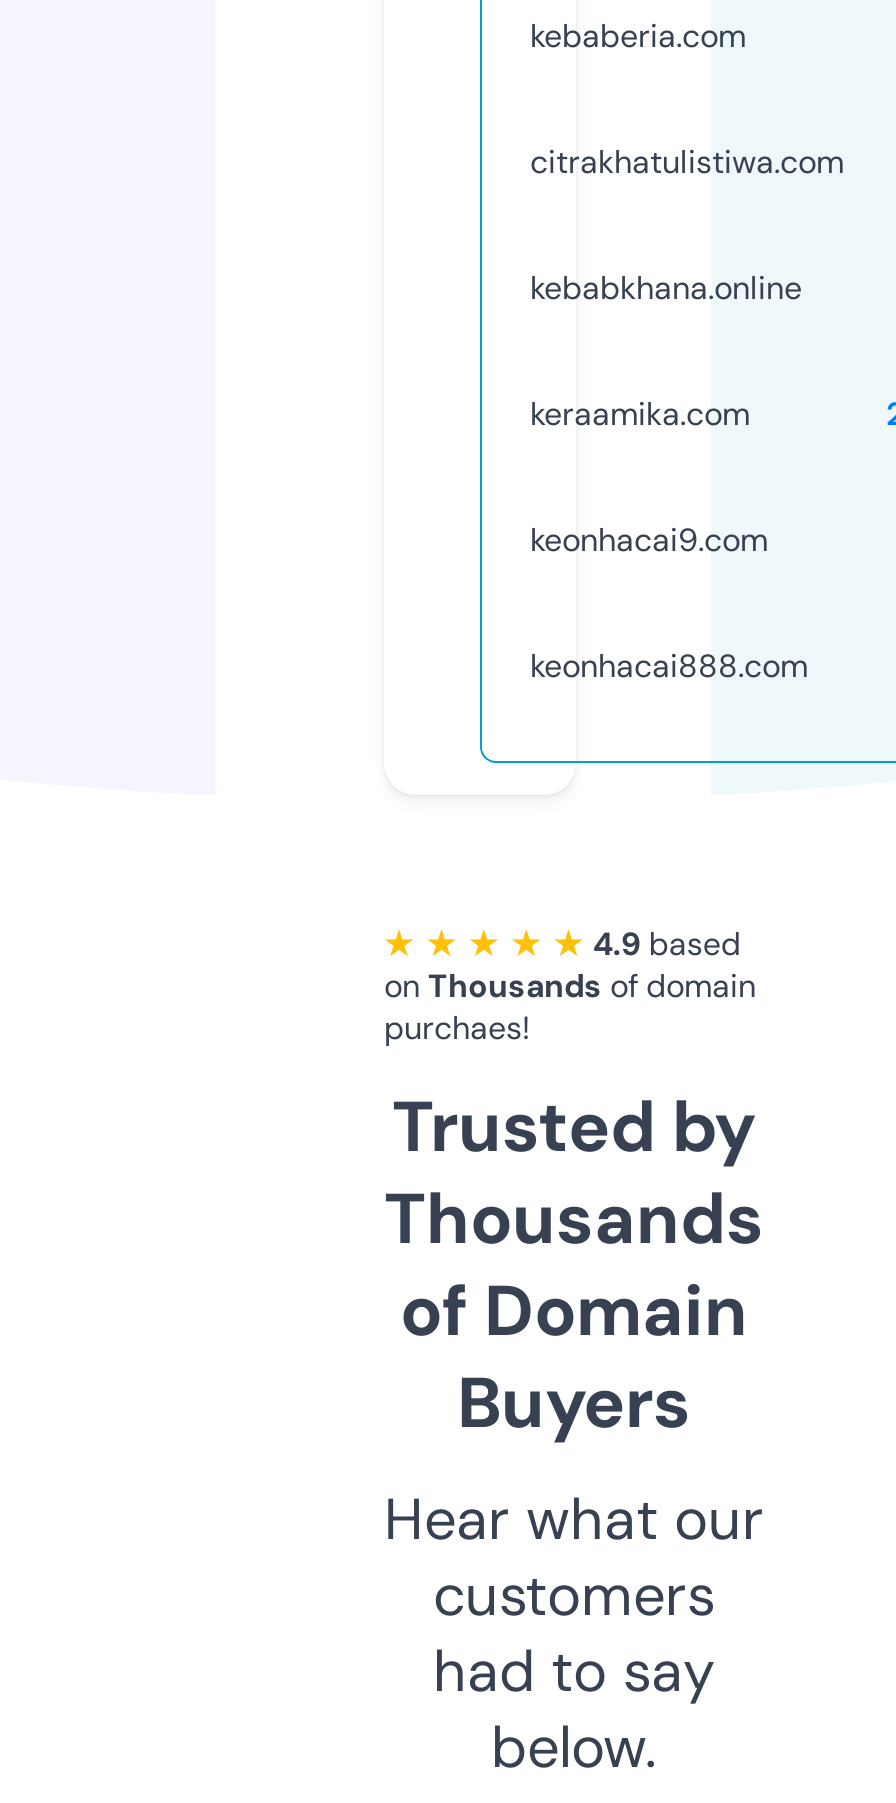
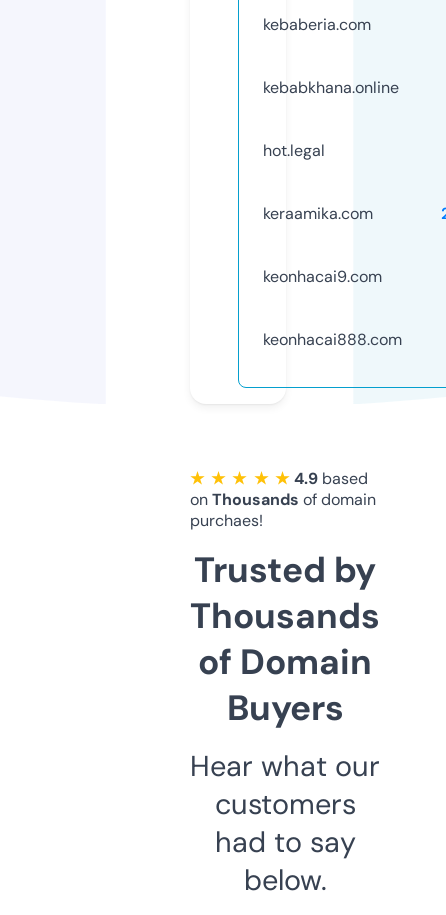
- citrakhatulistiwa.com

moved up: kebabkhana.online

+ hot.legal
